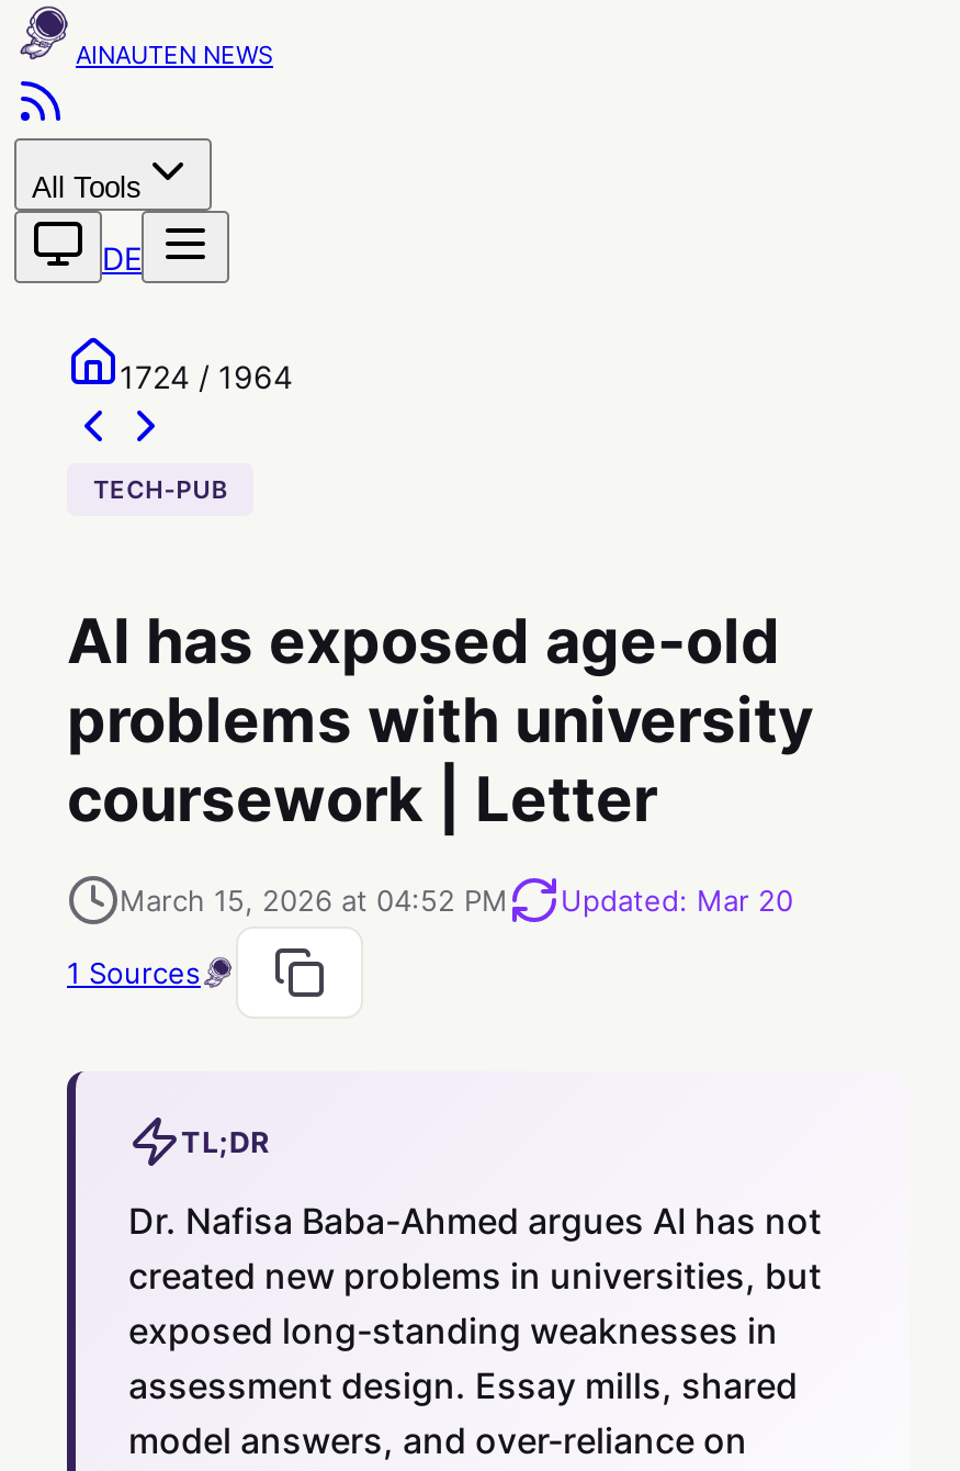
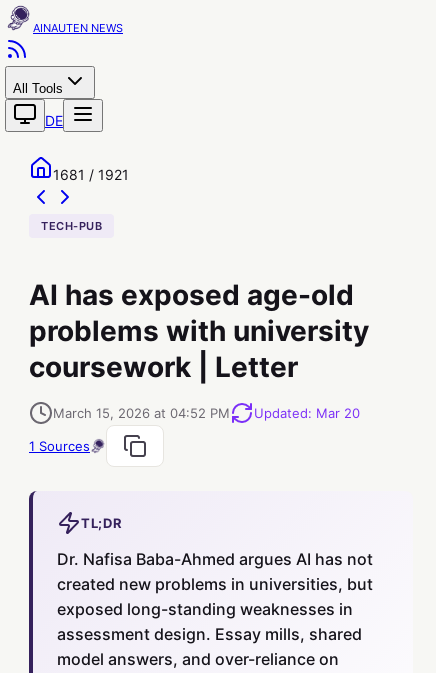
- 1724 / 1964
+ 1681 / 1921
